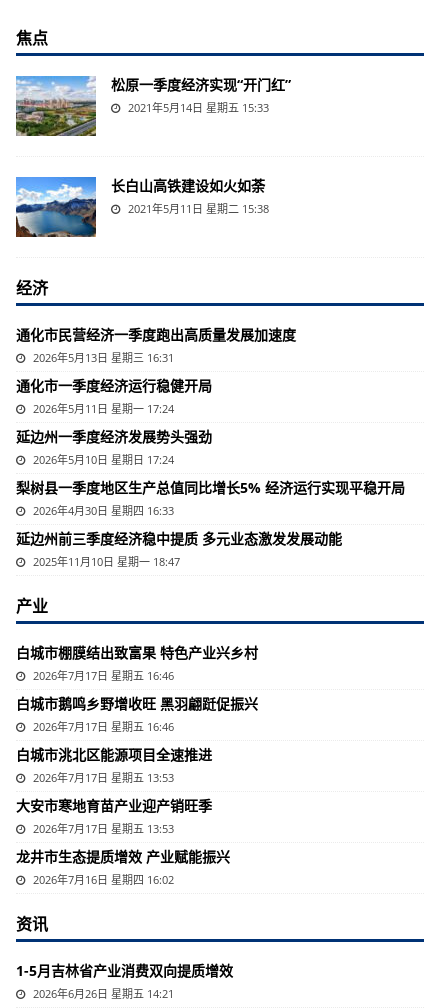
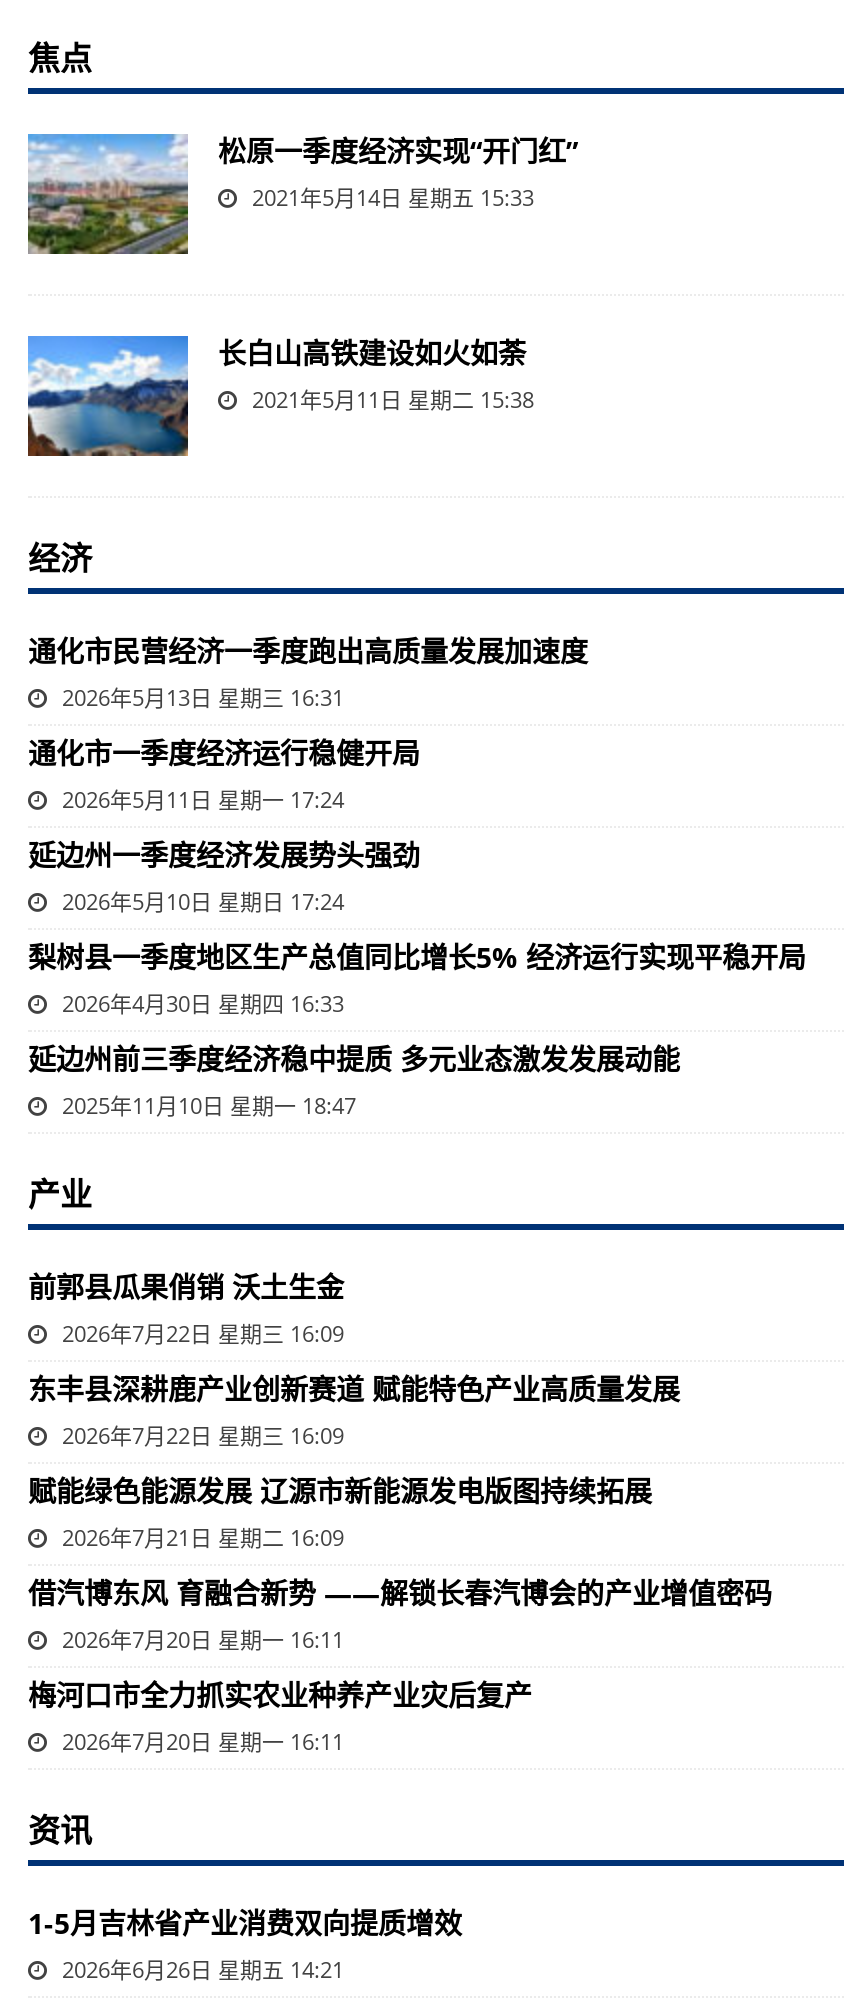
- 白城市棚膜结出致富果 特色产业兴乡村
- 2026年7月17日 星期五 16:46
+ 前郭县瓜果俏销 沃土生金
+ 2026年7月22日 星期三 16:09

- 白城市鹅鸣乡野增收旺 黑羽翩跹促振兴
- 2026年7月17日 星期五 16:46
+ 东丰县深耕鹿产业创新赛道 赋能特色产业高质量发展
+ 2026年7月22日 星期三 16:09

- 白城市洮北区能源项目全速推进
- 2026年7月17日 星期五 13:53
+ 赋能绿色能源发展 辽源市新能源发电版图持续拓展
+ 2026年7月21日 星期二 16:09

- 大安市寒地育苗产业迎产销旺季
- 2026年7月17日 星期五 13:53
+ 借汽博东风 育融合新势 ——解锁长春汽博会的产业增值密码
+ 2026年7月20日 星期一 16:11

- 龙井市生态提质增效 产业赋能振兴
- 2026年7月16日 星期四 16:02
+ 梅河口市全力抓实农业种养产业灾后复产
+ 2026年7月20日 星期一 16:11
